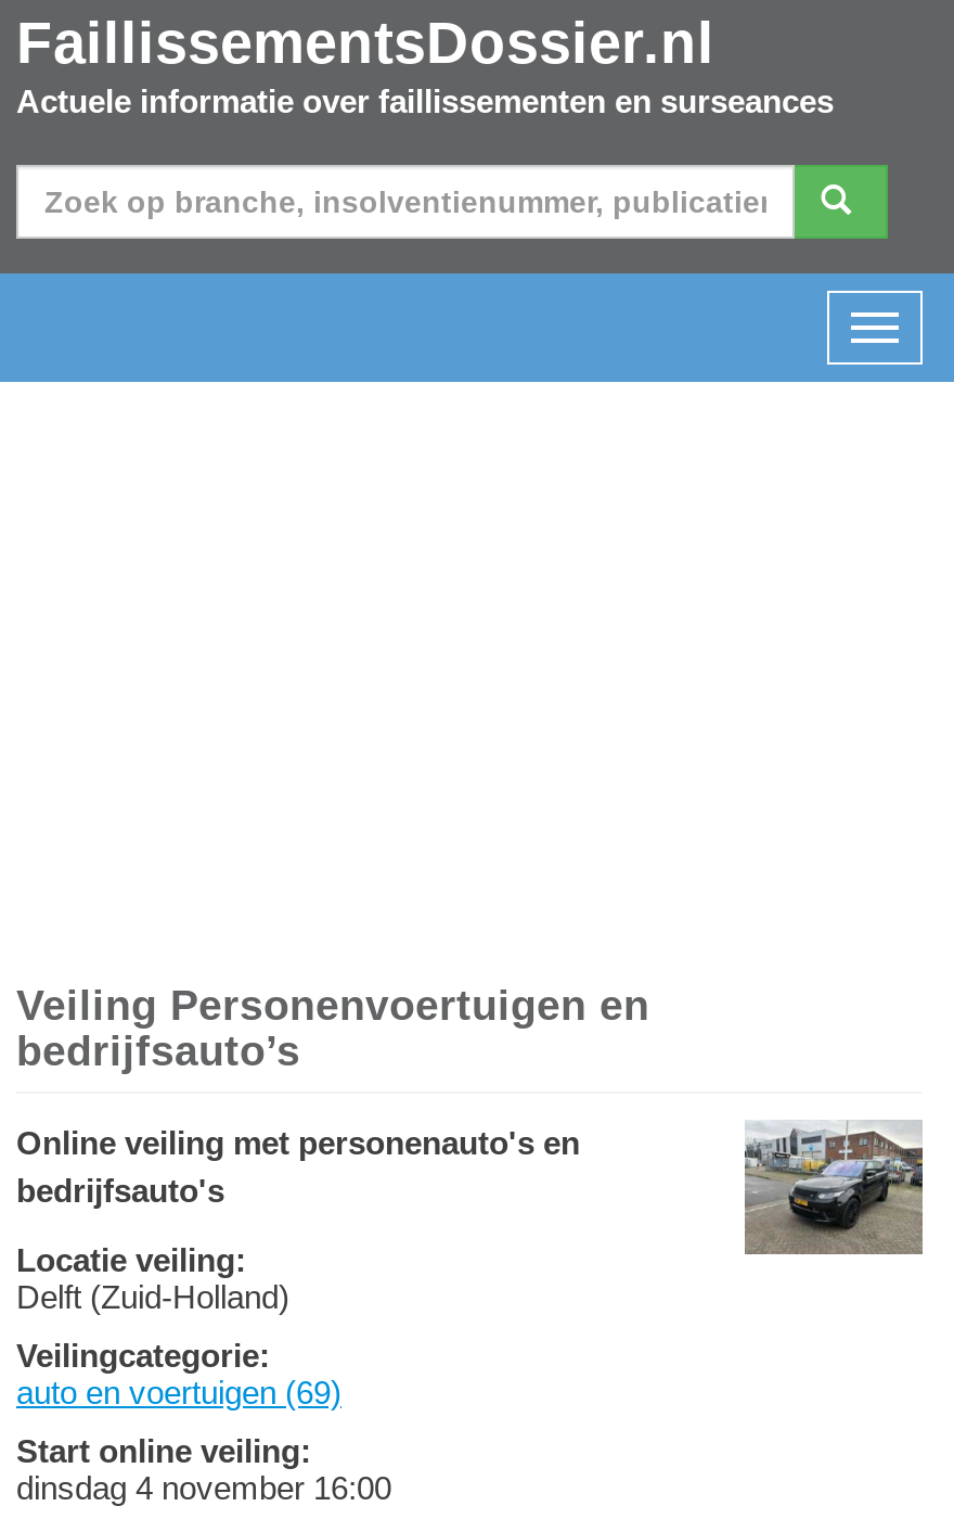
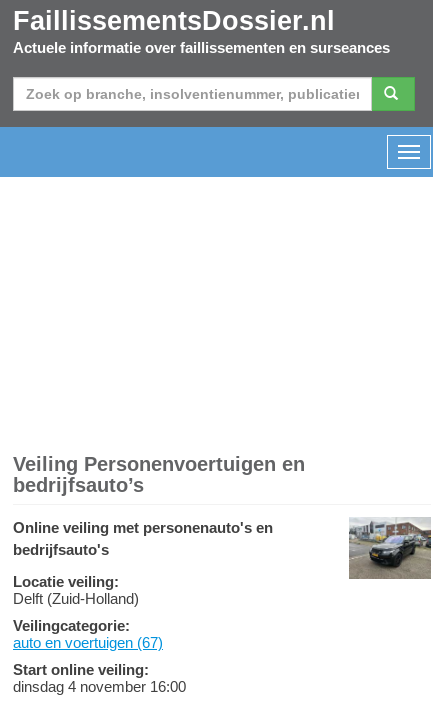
- auto en voertuigen (69)
+ auto en voertuigen (67)
